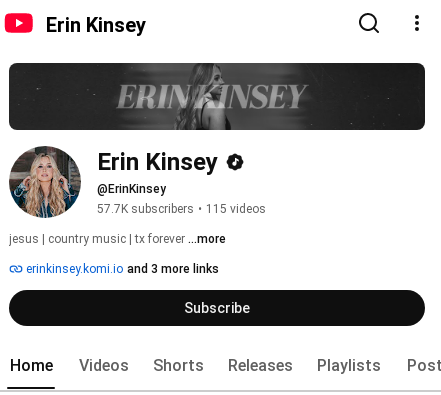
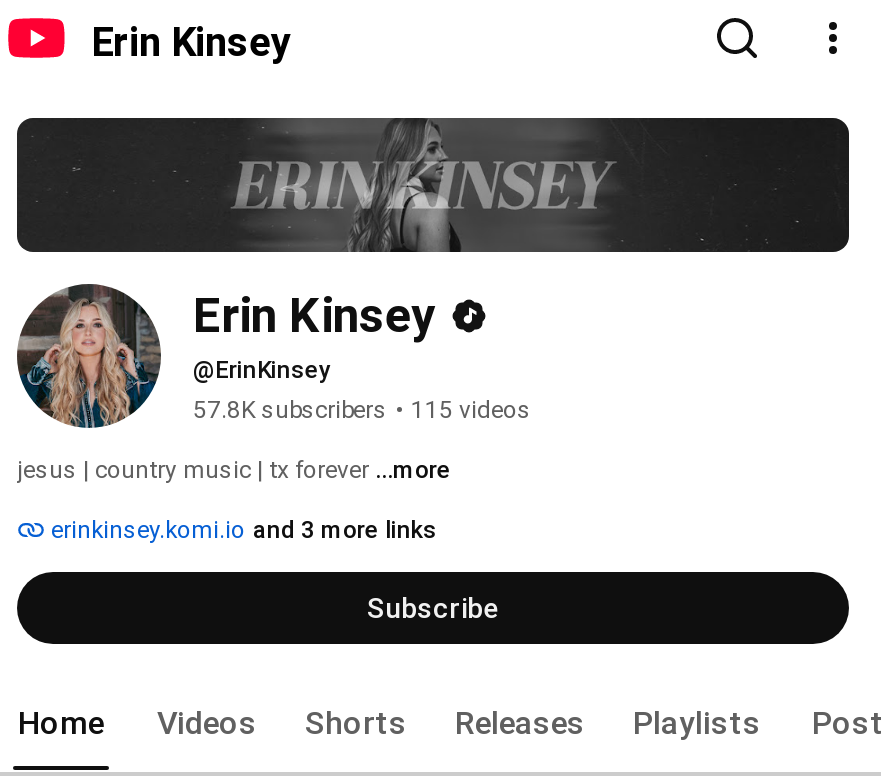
- 57.7K subscribers • 115 videos
+ 57.8K subscribers • 115 videos
